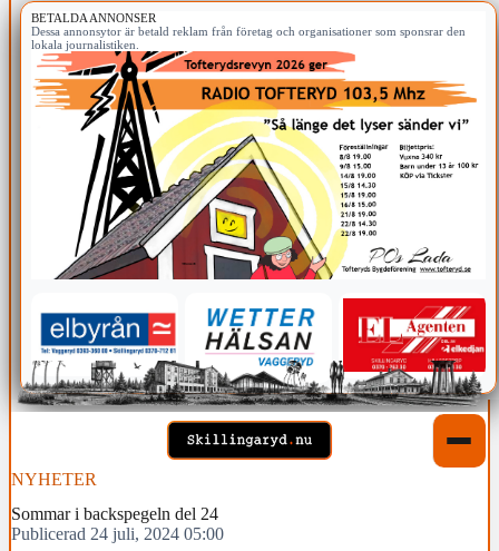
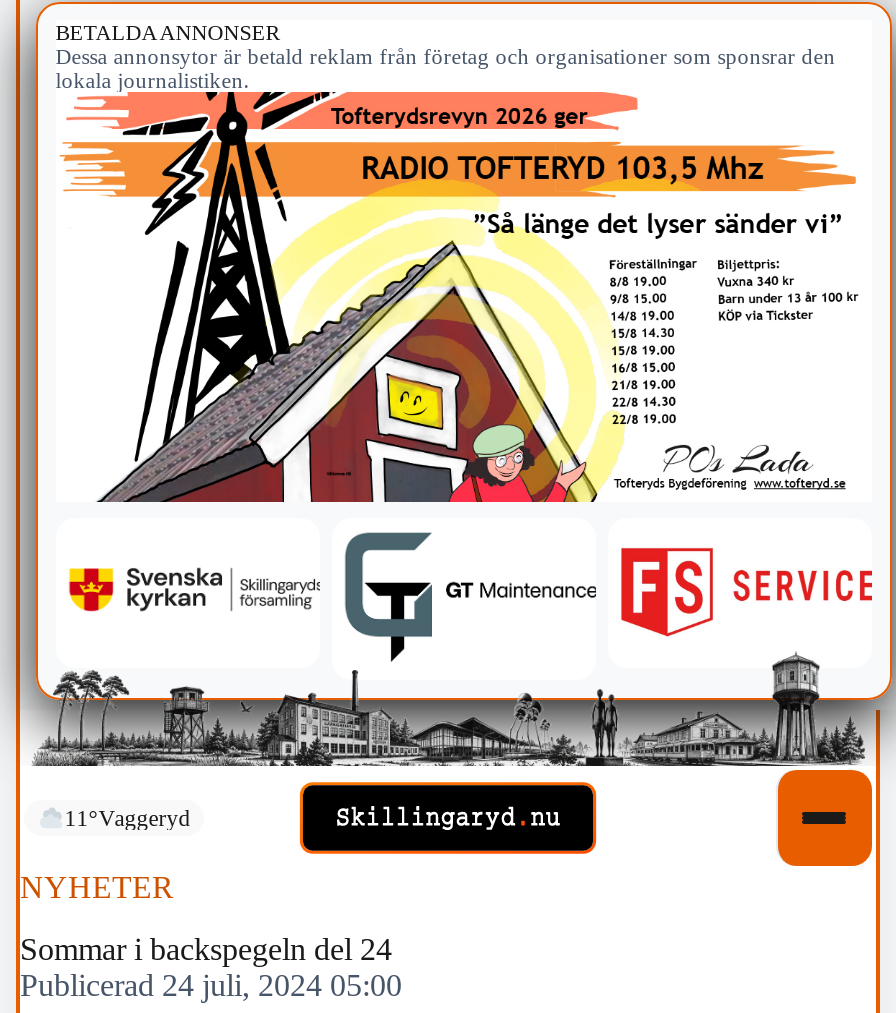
+ 11°Vaggeryd

- [image]
+ [image]
